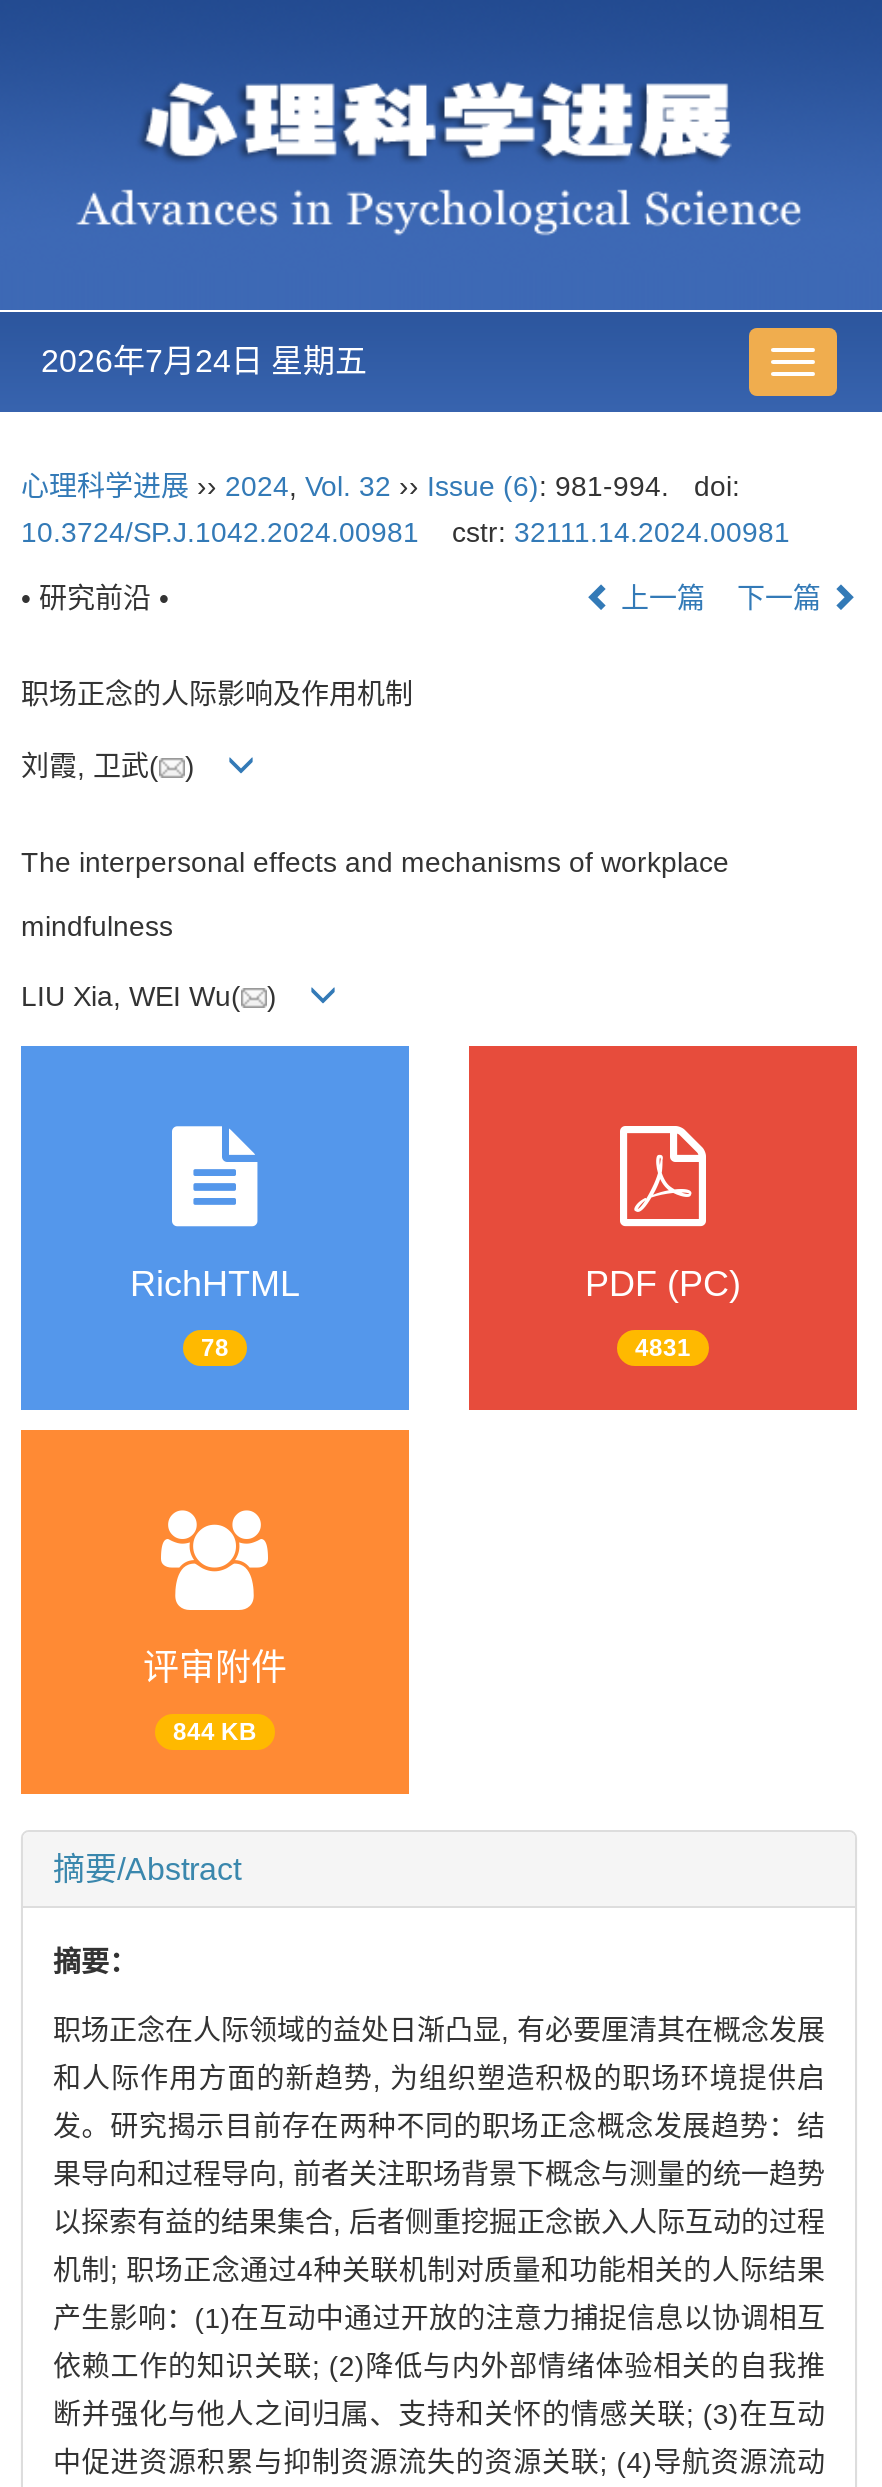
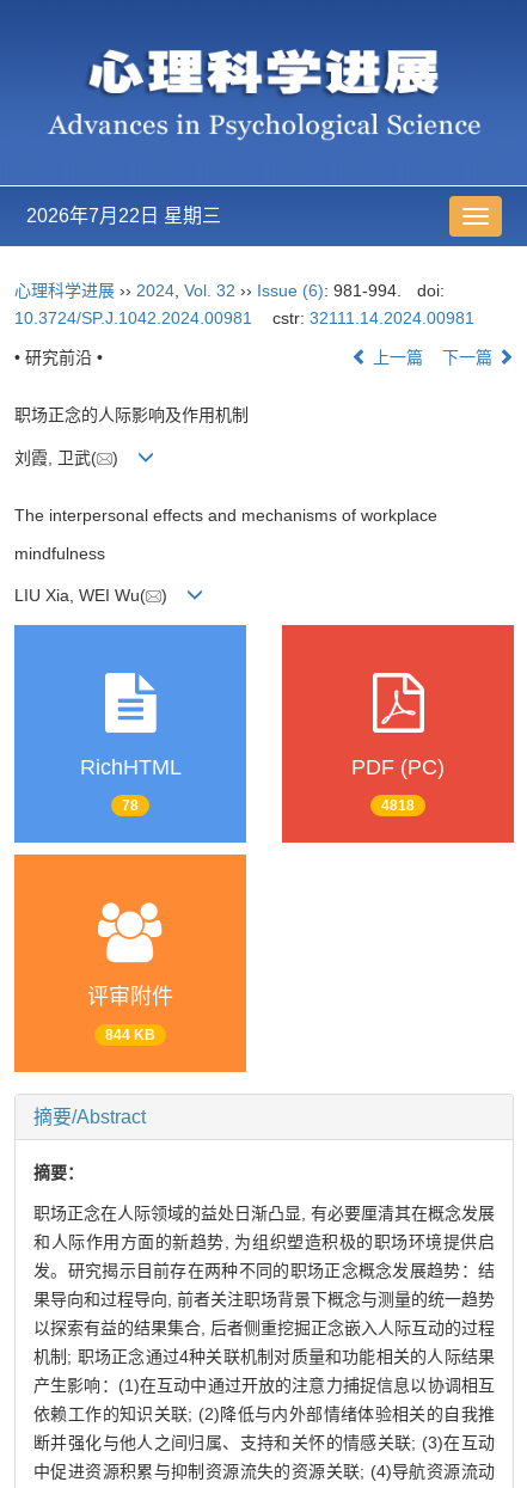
- 2026年7月24日 星期五
+ 2026年7月22日 星期三

- 4831
+ 4818
